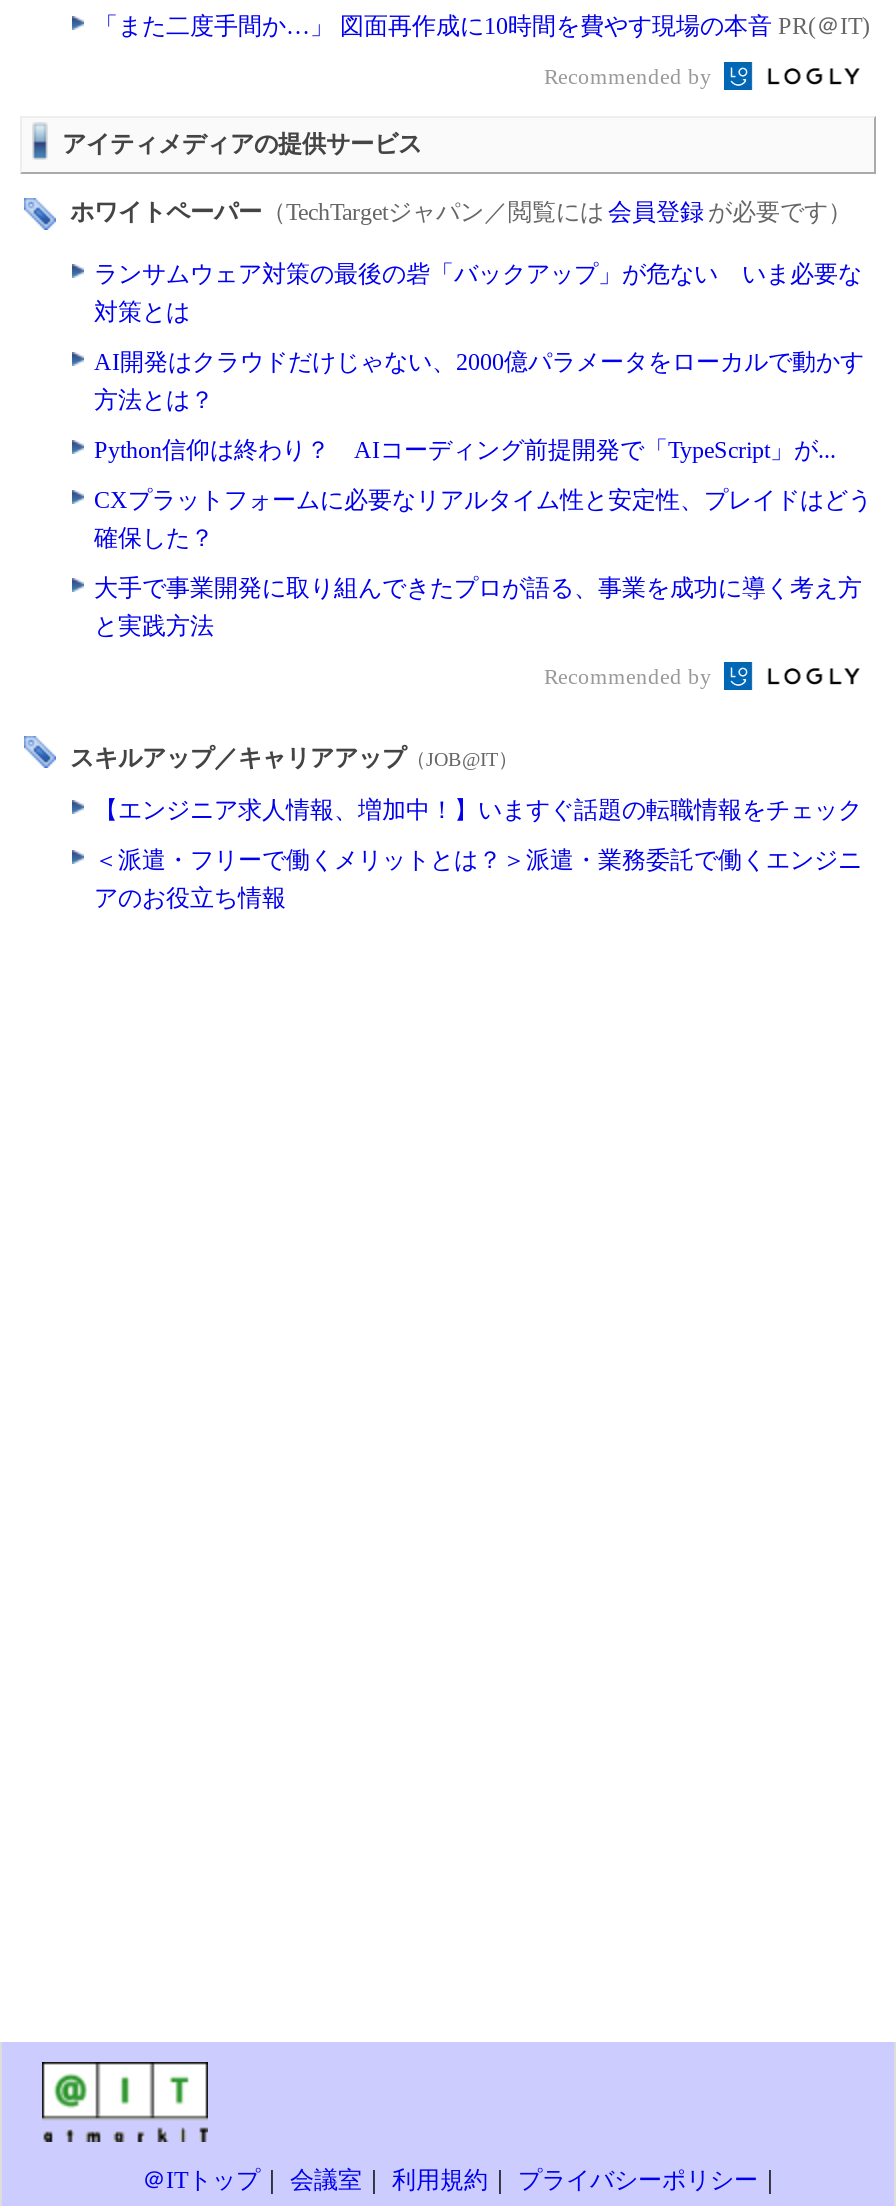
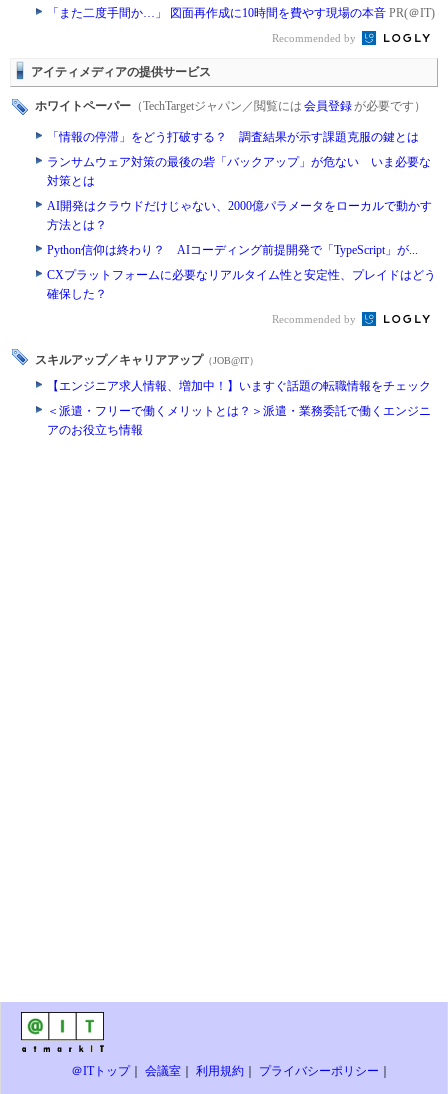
+ 「情報の停滞」をどう打破する？ 調査結果が示す課題克服の鍵とは

moved down: ランサムウェア対策の最後の砦「バックアップ」が危ない いま必要な | 対策とは | AI開発はクラウドだけじゃない、2000億パラメータをローカルで動かす | 方法とは？ | Python信仰は終わり？ AIコーディング前提開発で「TypeScript」が... | CXプラットフォームに必要なリアルタイム性と安定性、プレイドはどう | 確保した？

- 大手で事業開発に取り組んできたプロが語る、事業を成功に導く考え方
- と実践方法
